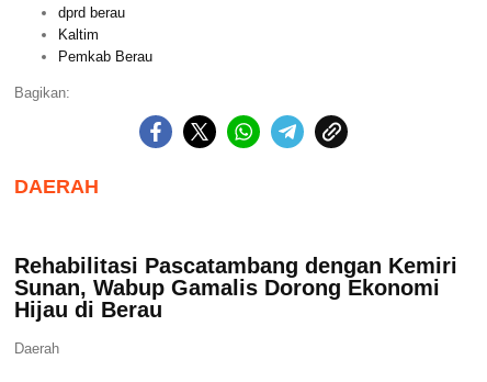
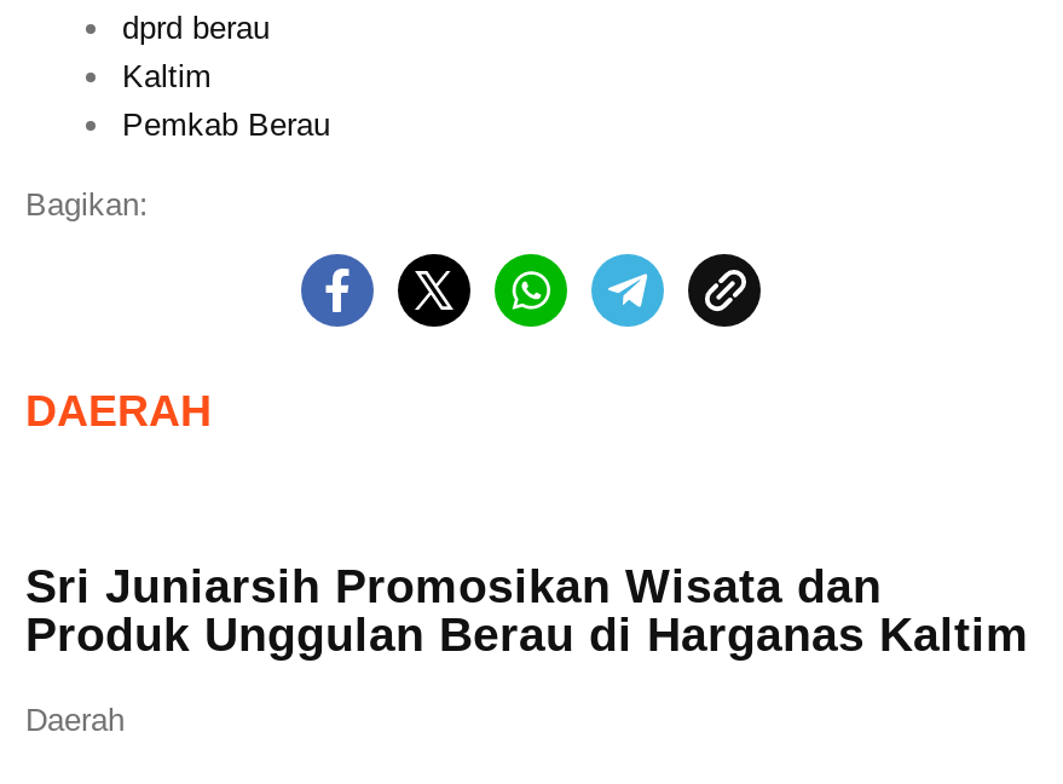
- Rehabilitasi Pascatambang dengan Kemiri
- Sunan, Wabup Gamalis Dorong Ekonomi
- Hijau di Berau
+ Sri Juniarsih Promosikan Wisata dan
+ Produk Unggulan Berau di Harganas Kaltim
